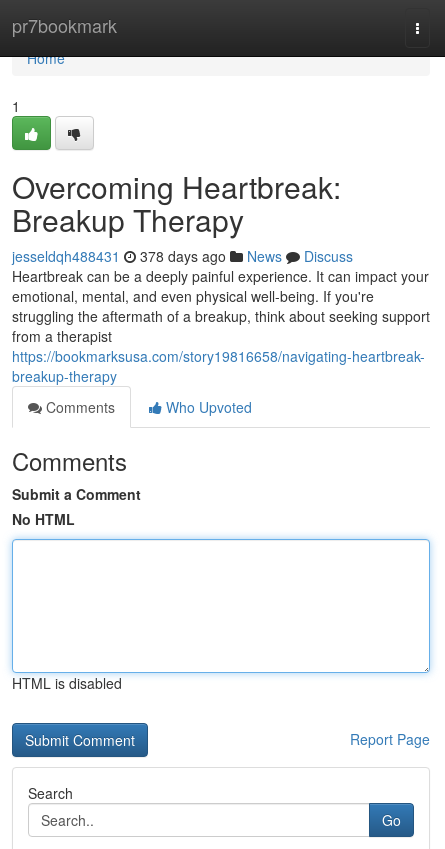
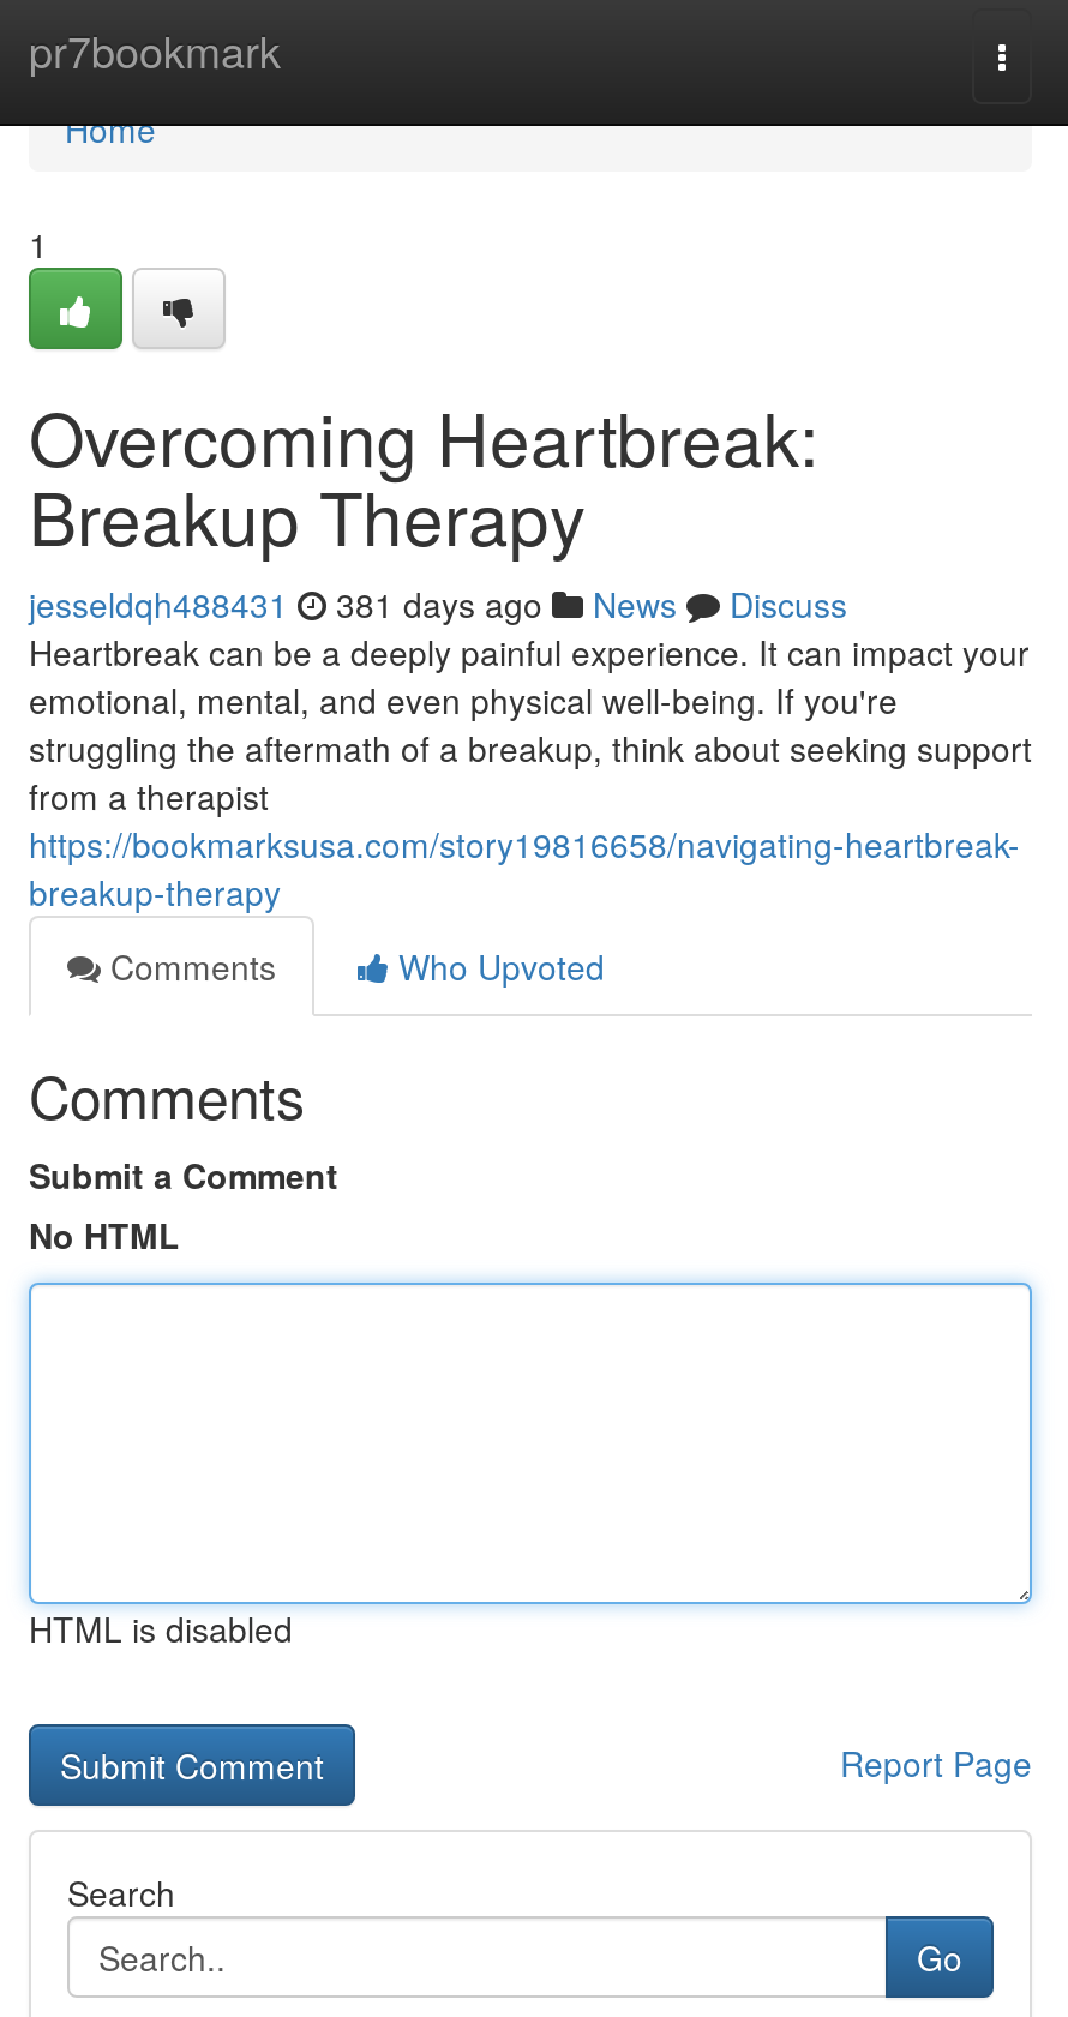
- jesseldqh488431 378 days ago News Discuss
+ jesseldqh488431 381 days ago News Discuss
